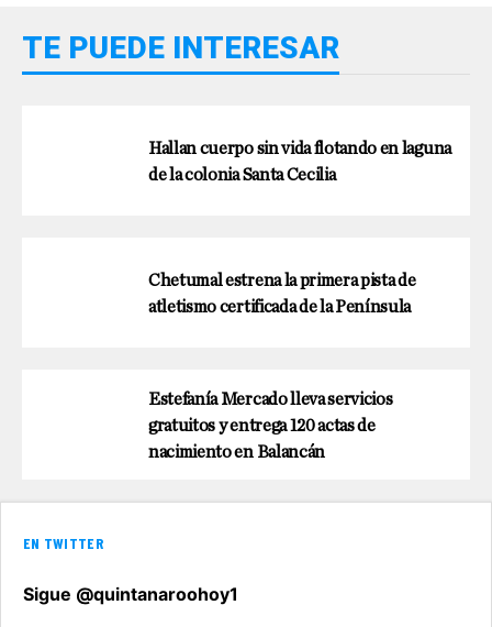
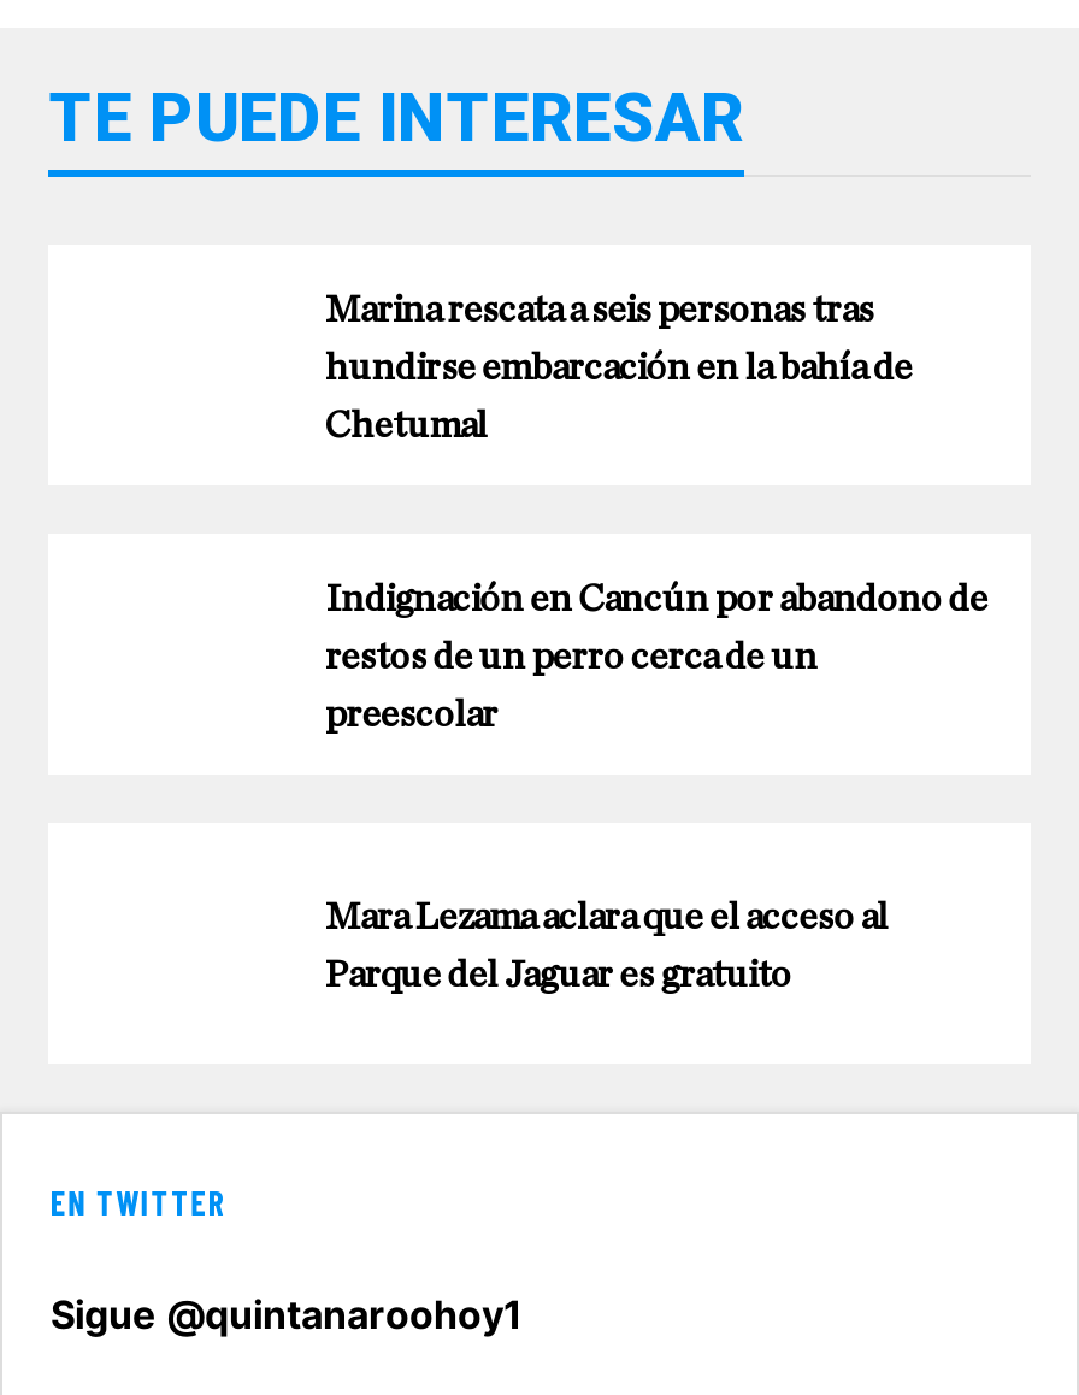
- Hallan cuerpo sin vida flotando en laguna
- de la colonia Santa Cecilia
+ Marina rescata a seis personas tras
+ hundirse embarcación en la bahía de
+ Chetumal

- Chetumal estrena la primera pista de
- atletismo certificada de la Península
+ Indignación en Cancún por abandono de
+ restos de un perro cerca de un
+ preescolar

- Estefanía Mercado lleva servicios
- gratuitos y entrega 120 actas de
- nacimiento en Balancán
+ Mara Lezama aclara que el acceso al
+ Parque del Jaguar es gratuito
